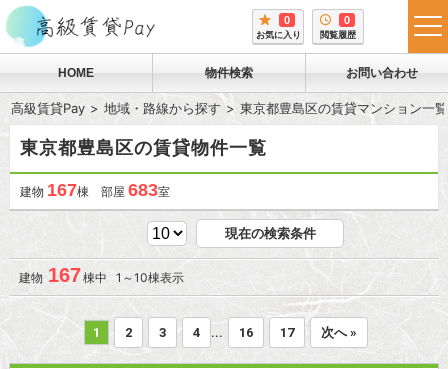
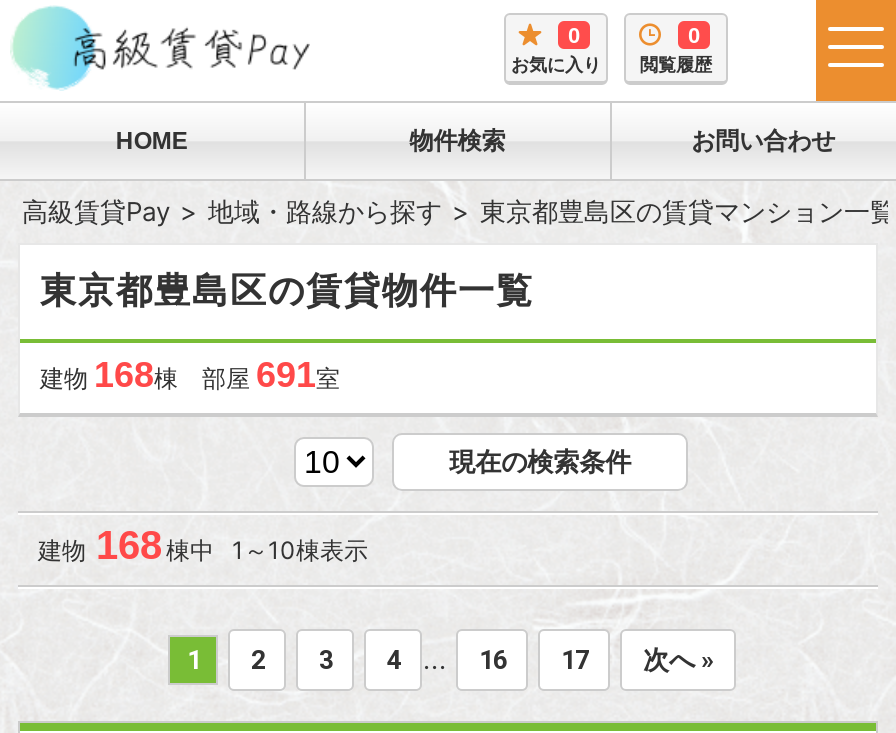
- 建物167棟 部屋683室
+ 建物168棟 部屋691室

- 建物 167 棟中 1～10棟表示
+ 建物 168 棟中 1～10棟表示
